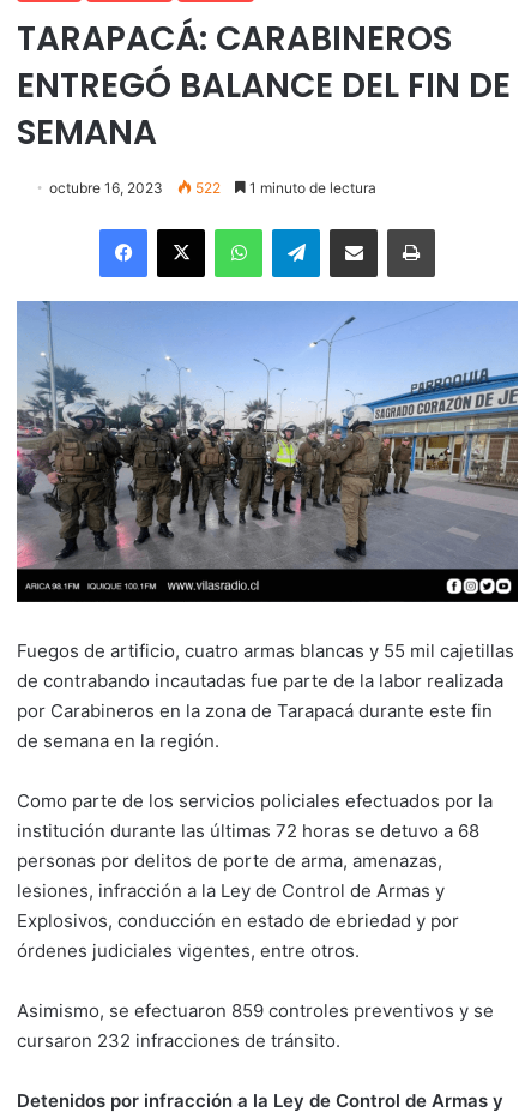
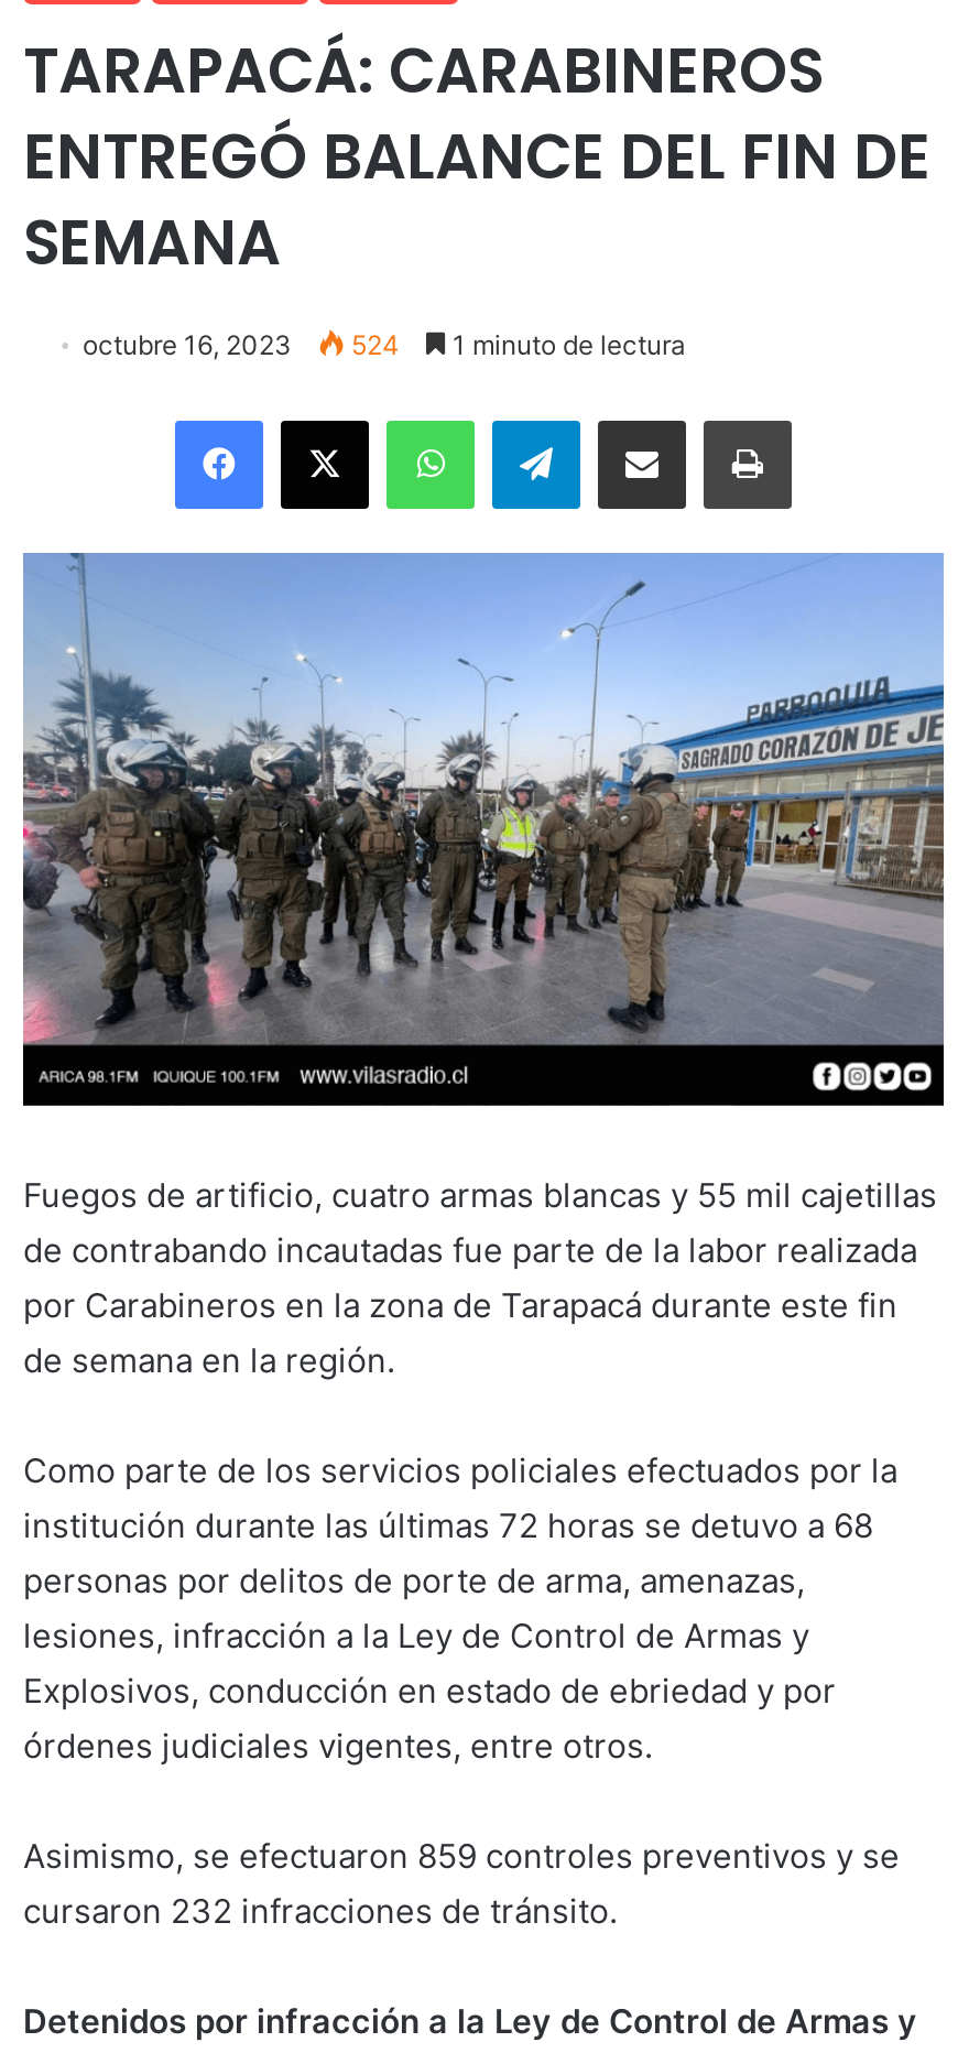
- octubre 16, 2023 522 1 minuto de lectura
+ octubre 16, 2023 524 1 minuto de lectura
